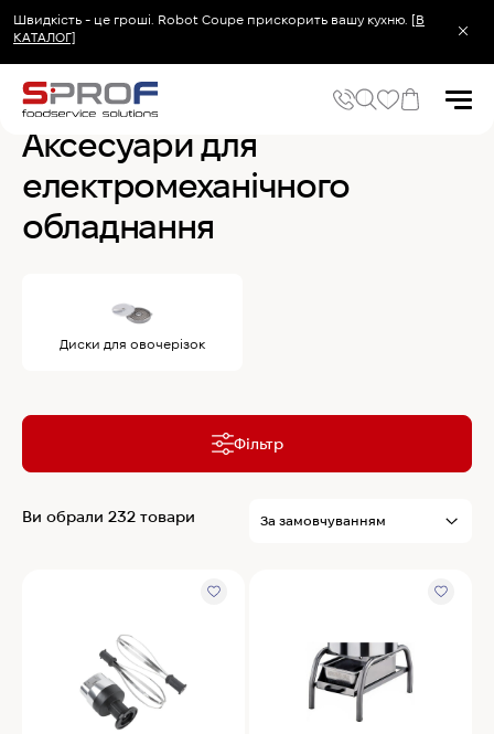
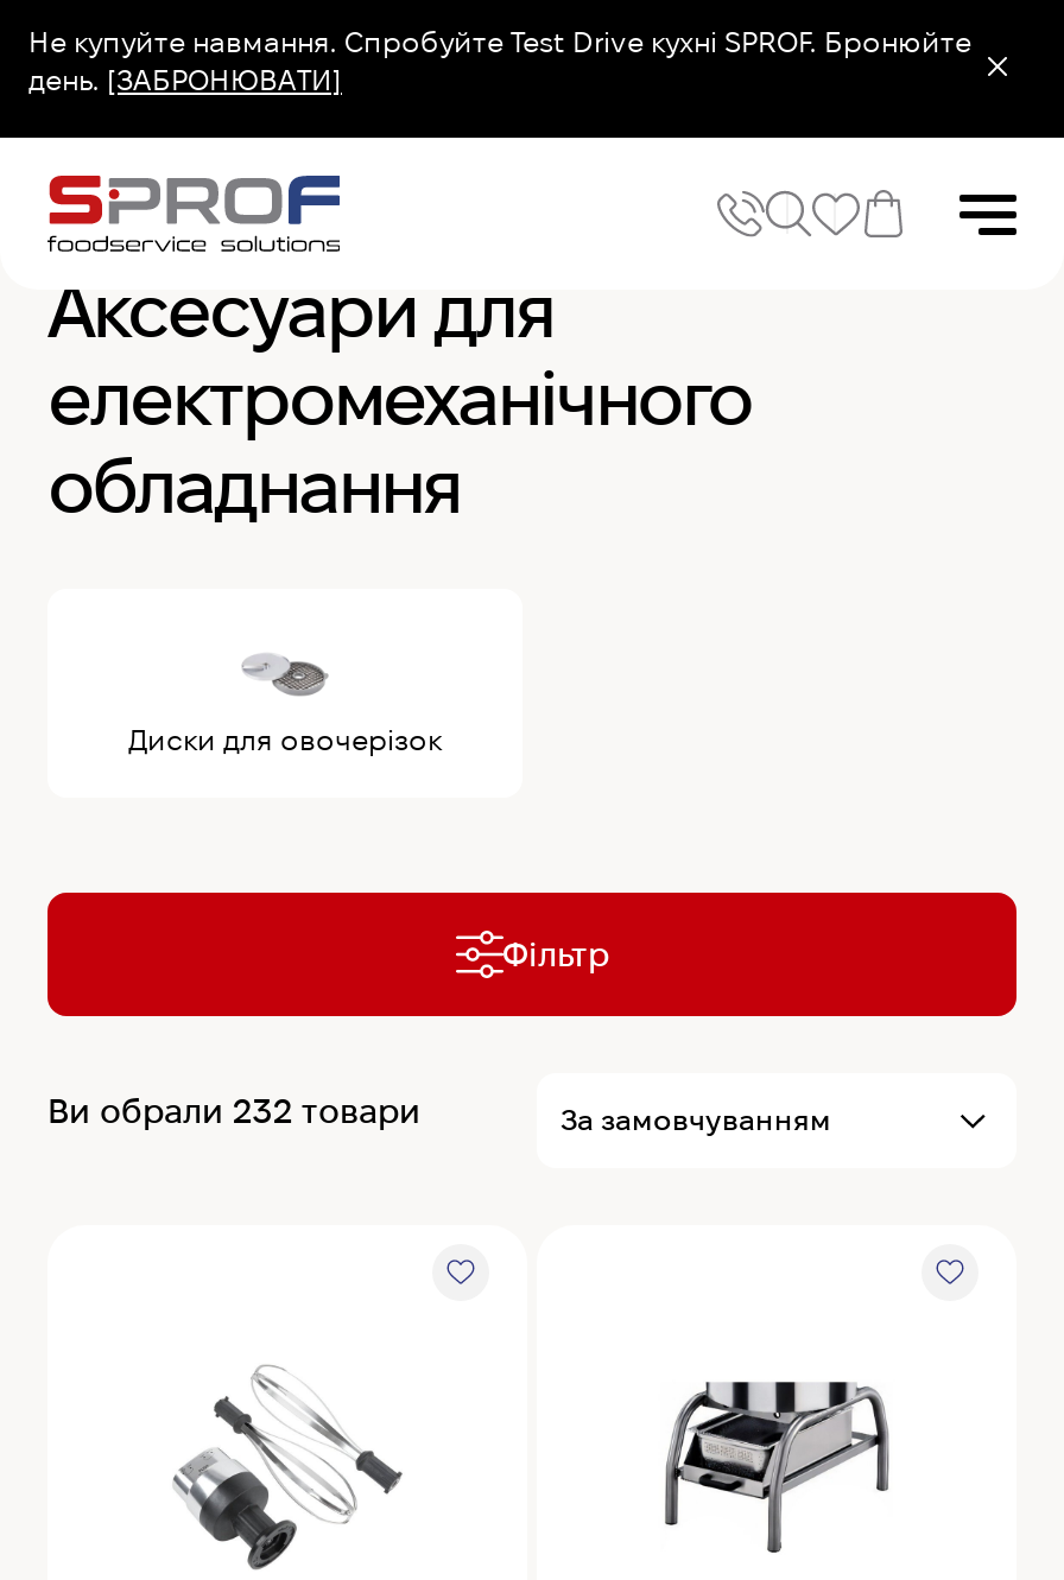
- Швидкість - це гроші. Robot Coupe прискорить вашу кухню. [В
- КАТАЛОГ]
+ Не купуйте навмання. Спробуйте Test Drive кухні SPROF. Бронюйте
+ день. [ЗАБРОНЮВАТИ]
